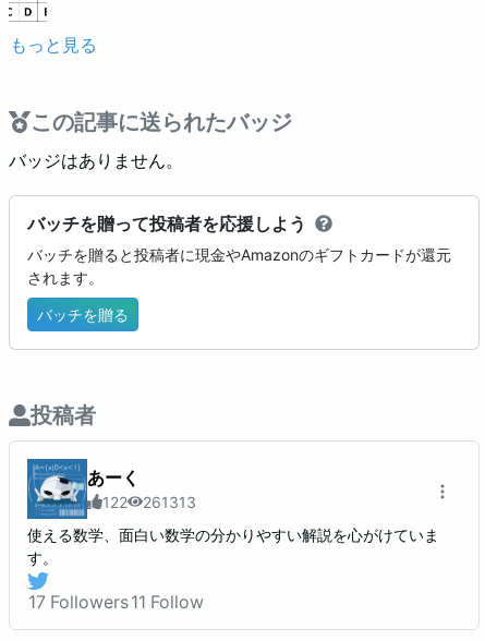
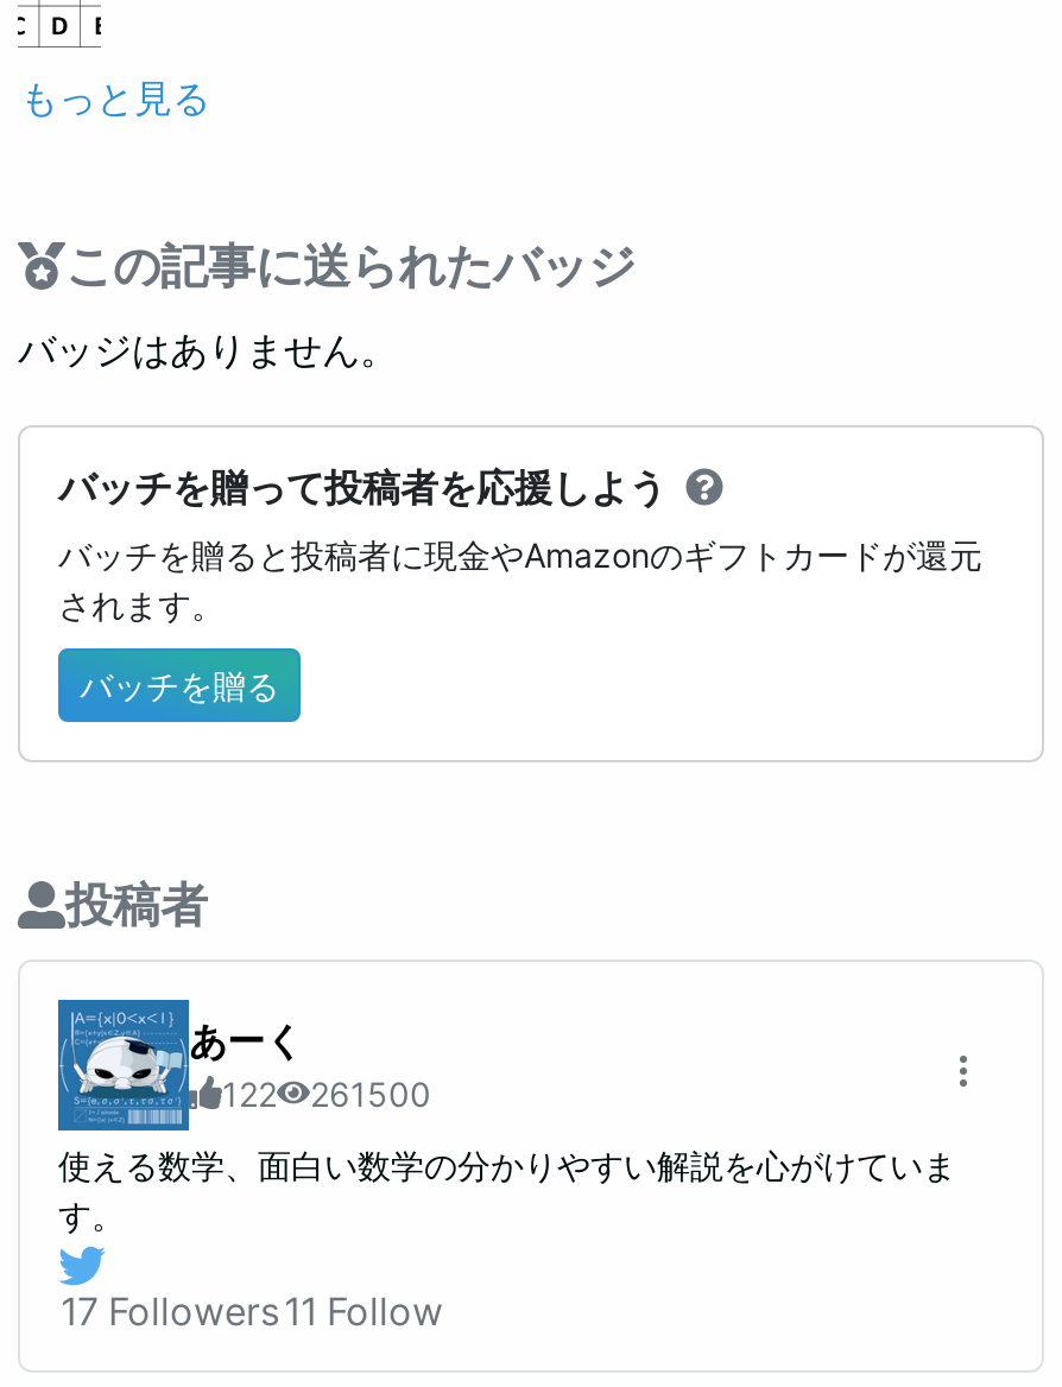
- 122 261313
+ 122 261500
